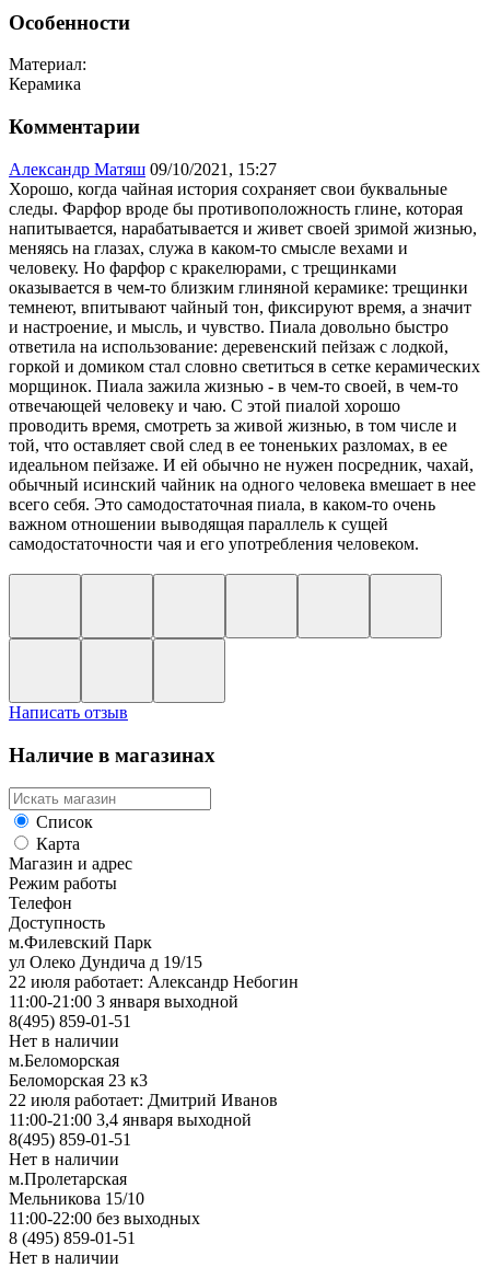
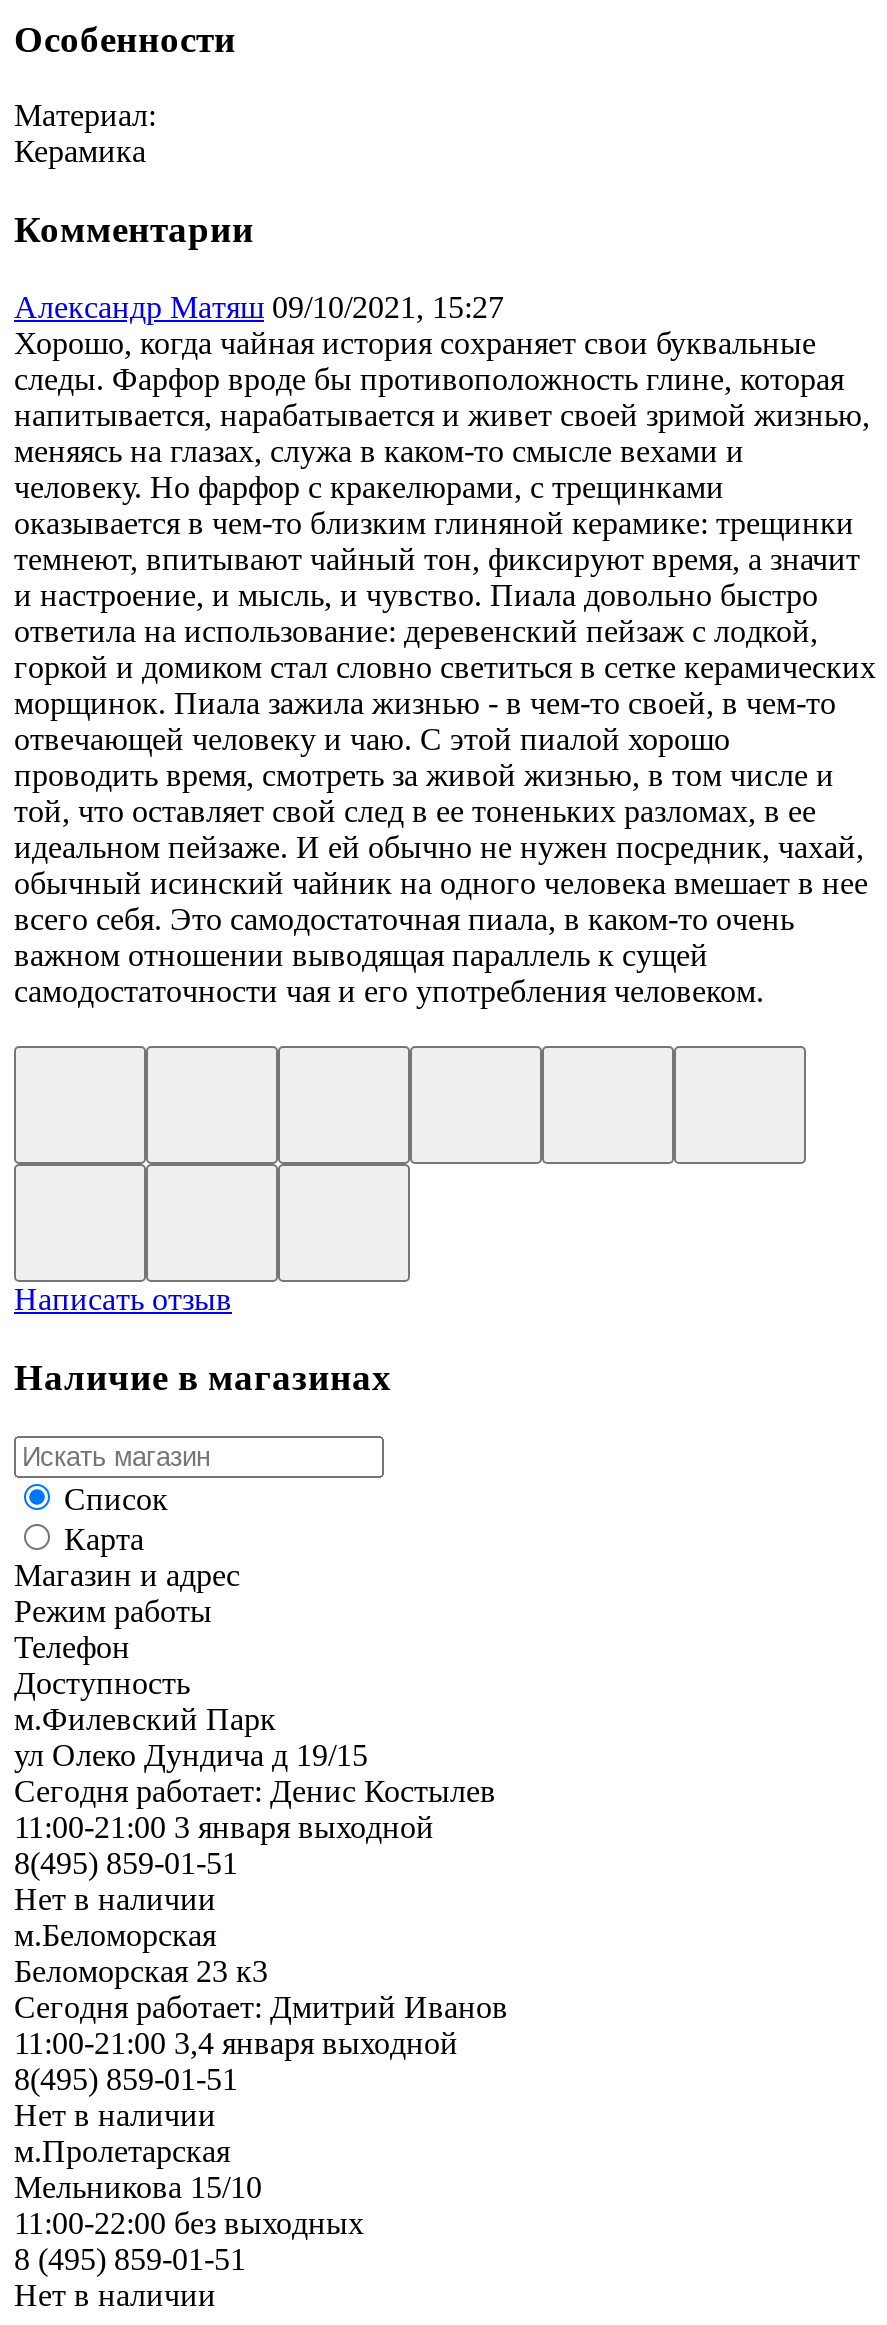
- 22 июля работает: Александр Небогин
+ Сегодня работает: Денис Костылев

- 22 июля работает: Дмитрий Иванов
+ Сегодня работает: Дмитрий Иванов
